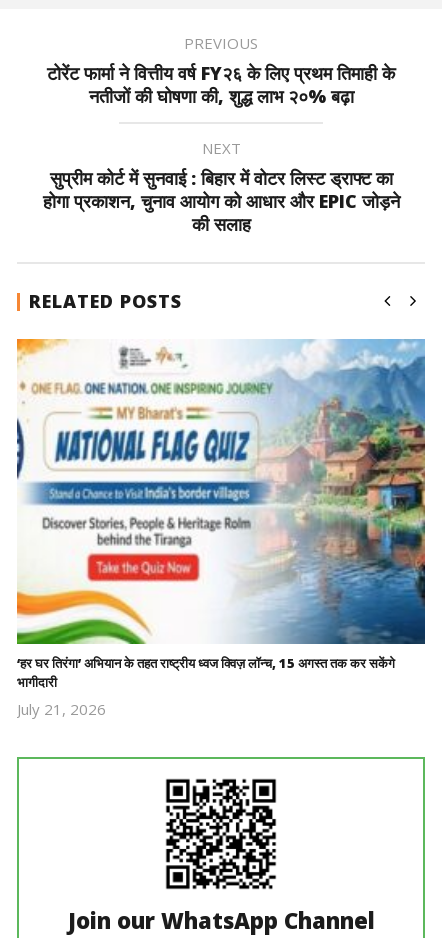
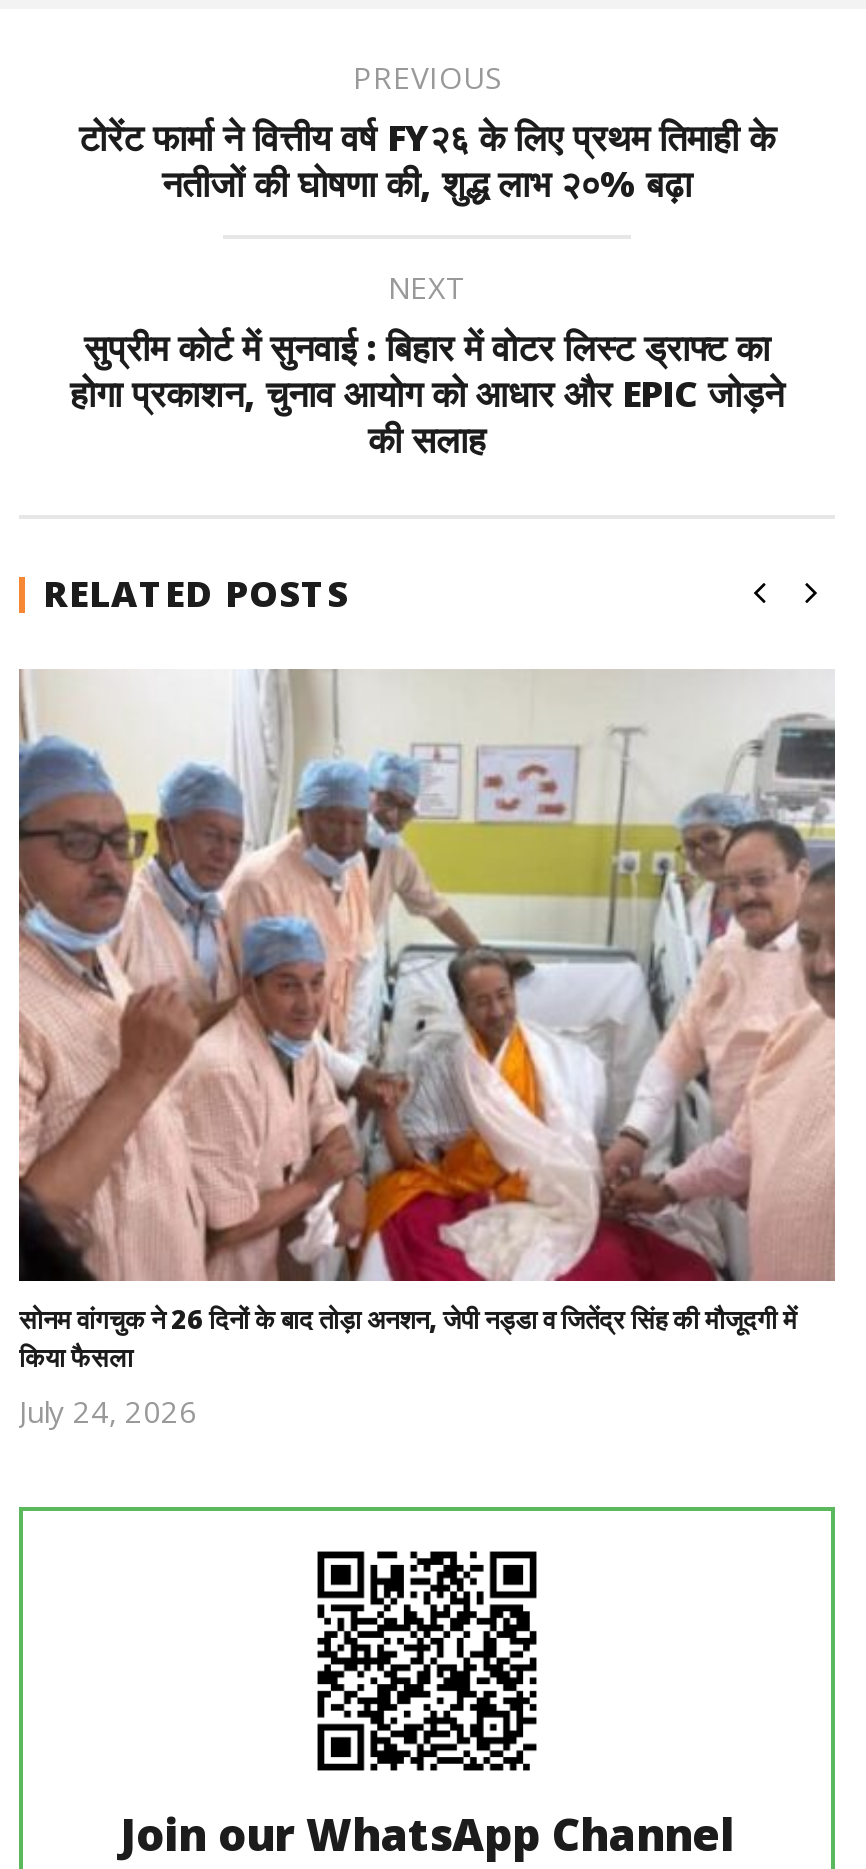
- [image]
- ‘हर घर तिरंगा’ अभियान के तहत राष्ट्रीय ध्वज क्विज़ लॉन्च, 15 अगस्त तक कर सकेंगे
- भागीदारी
- July 21, 2026
+ [image]
+ सोनम वांगचुक ने 26 दिनों के बाद तोड़ा अनशन, जेपी नड्डा व जितेंद्र सिंह की मौजूदगी में
+ किया फैसला
+ July 24, 2026
